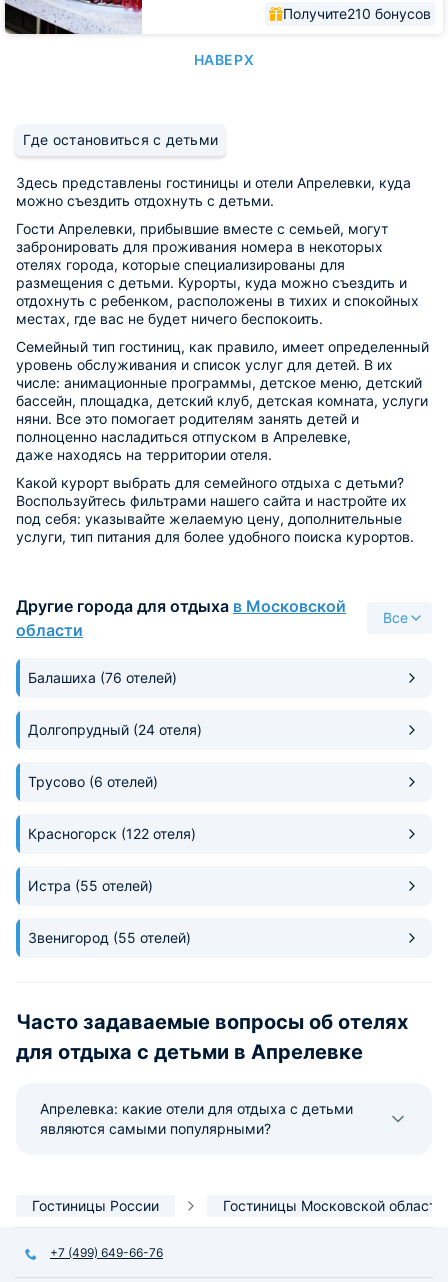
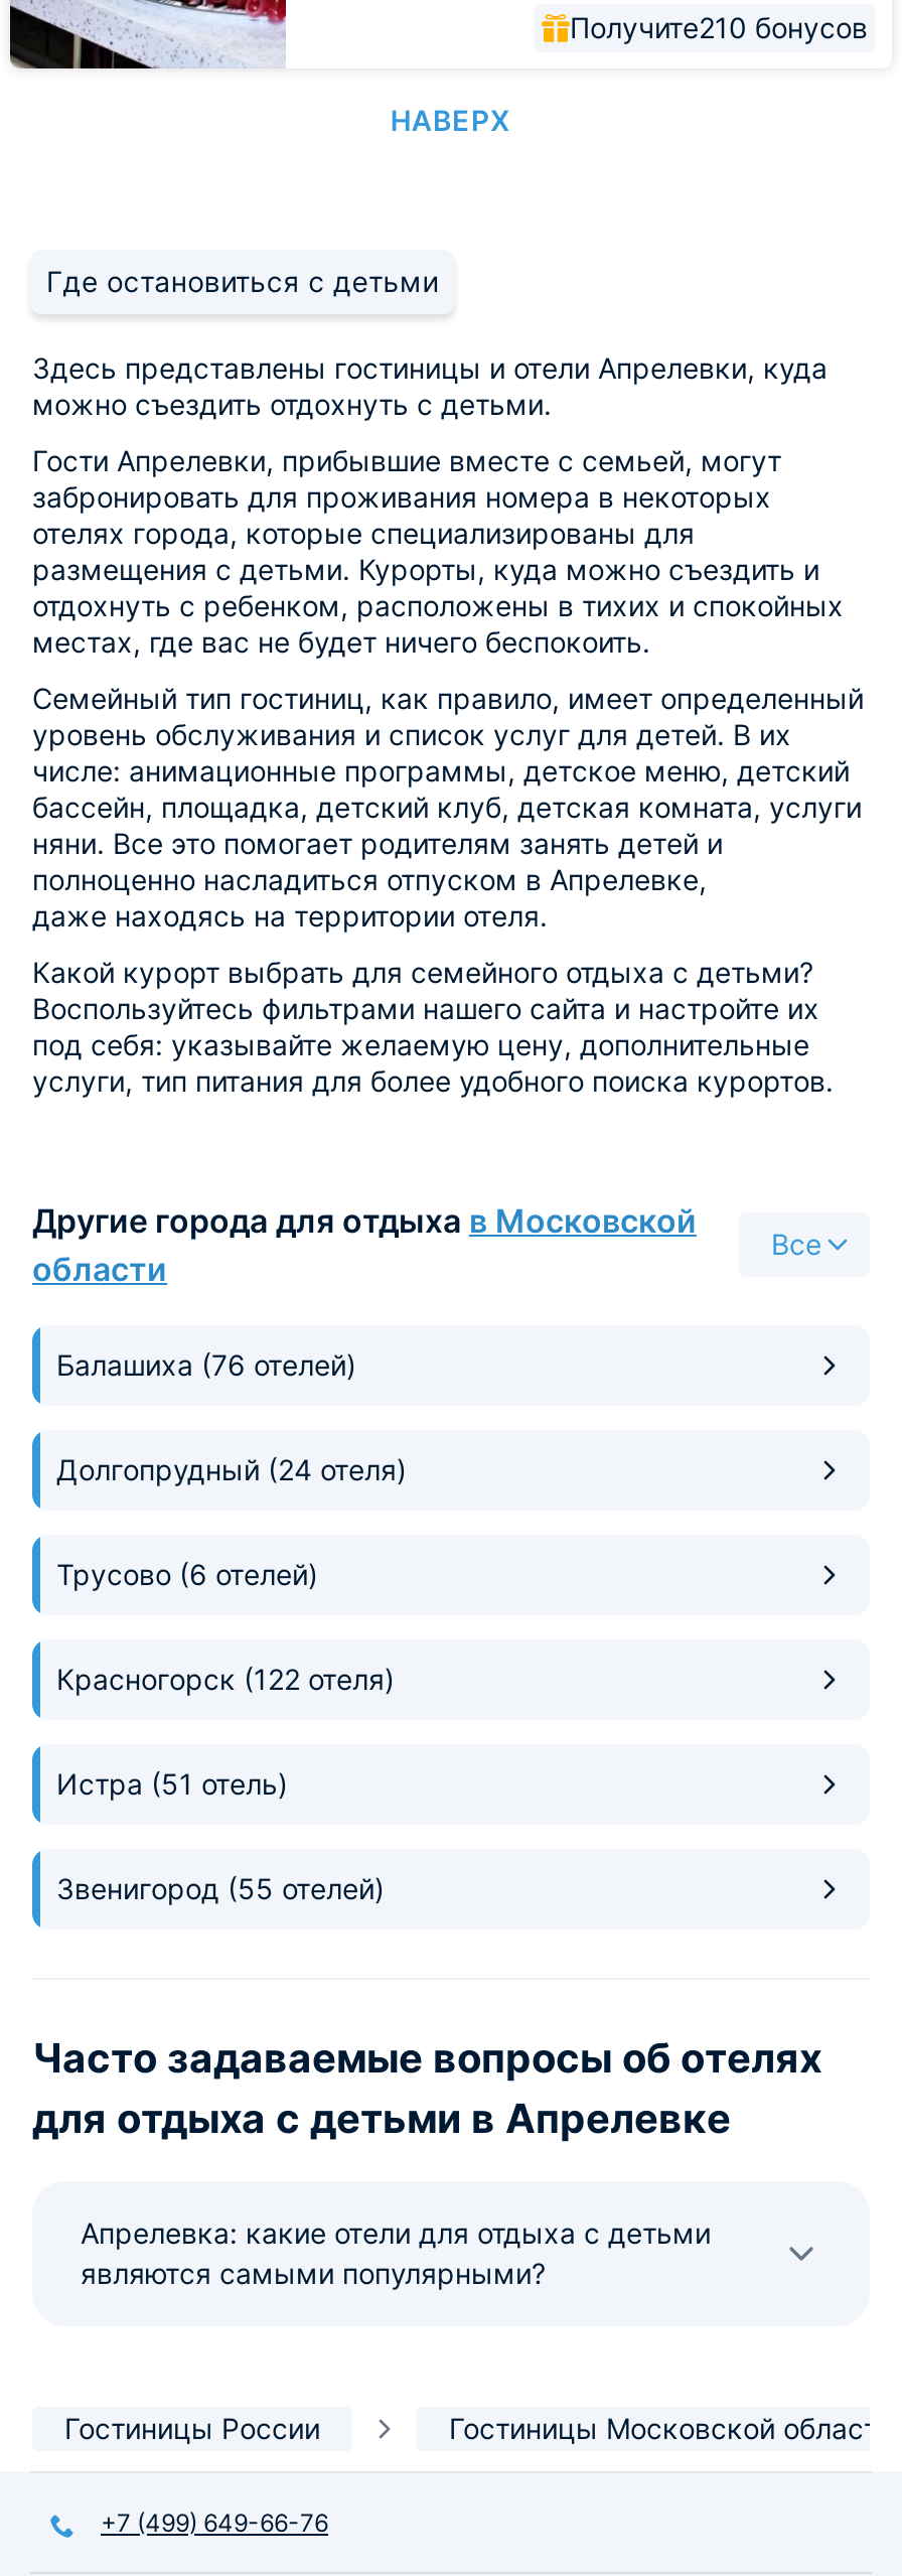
- Истра (55 отелей)
+ Истра (51 отель)
